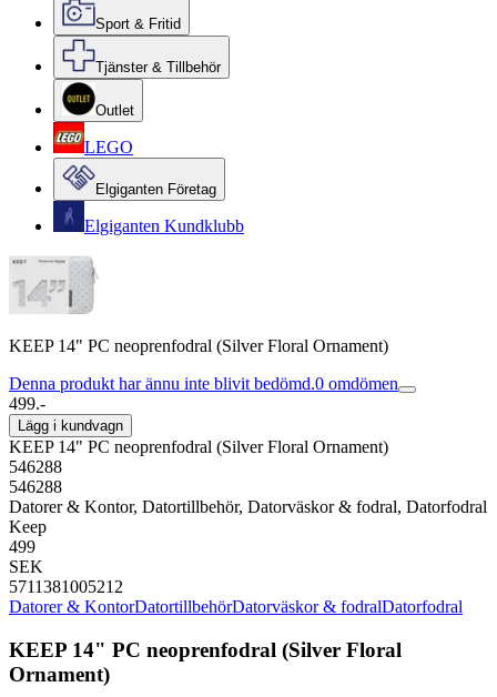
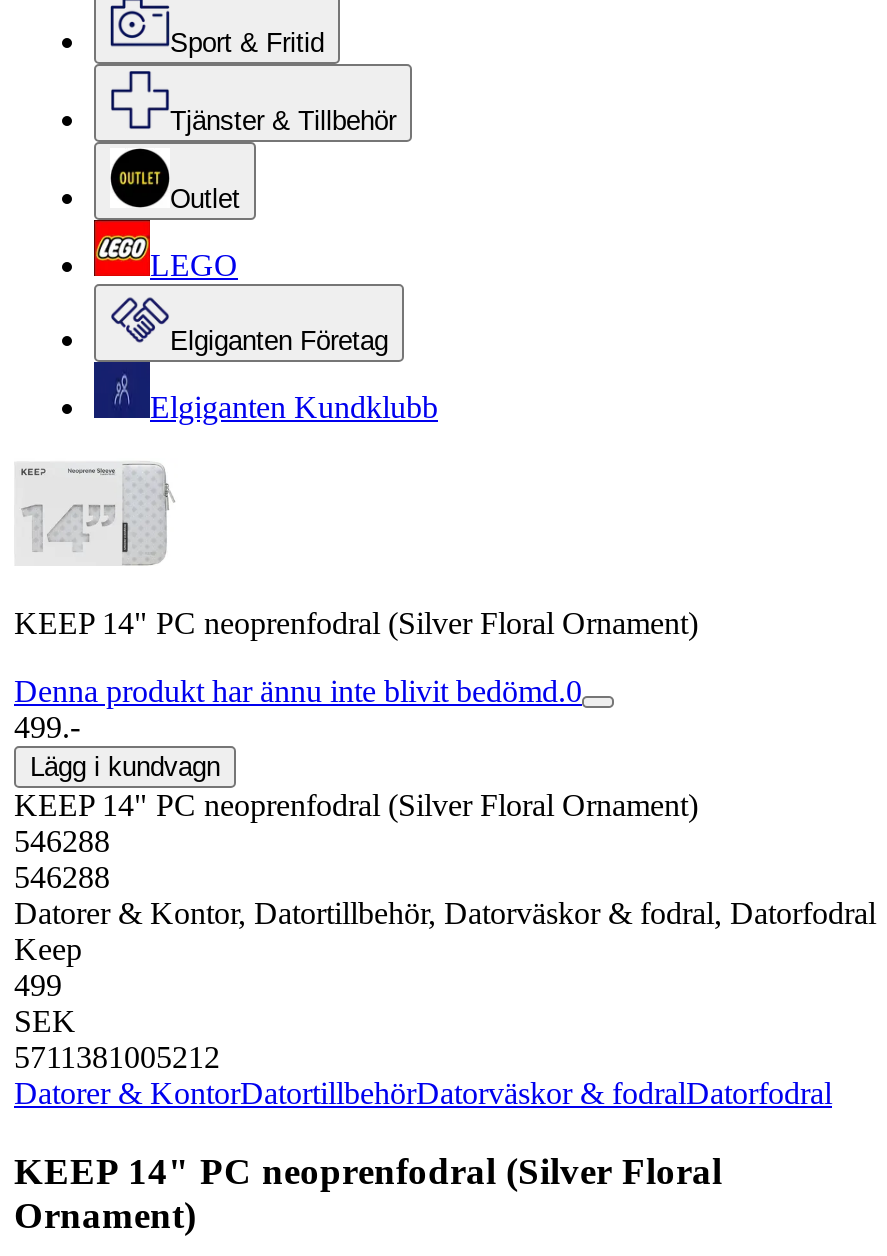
- Denna produkt har ännu inte blivit bedömd.0 omdömen
+ Denna produkt har ännu inte blivit bedömd.0
